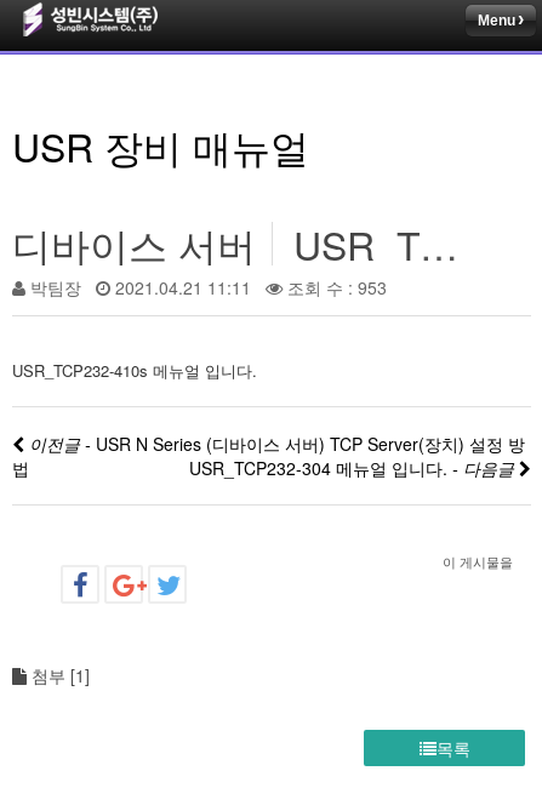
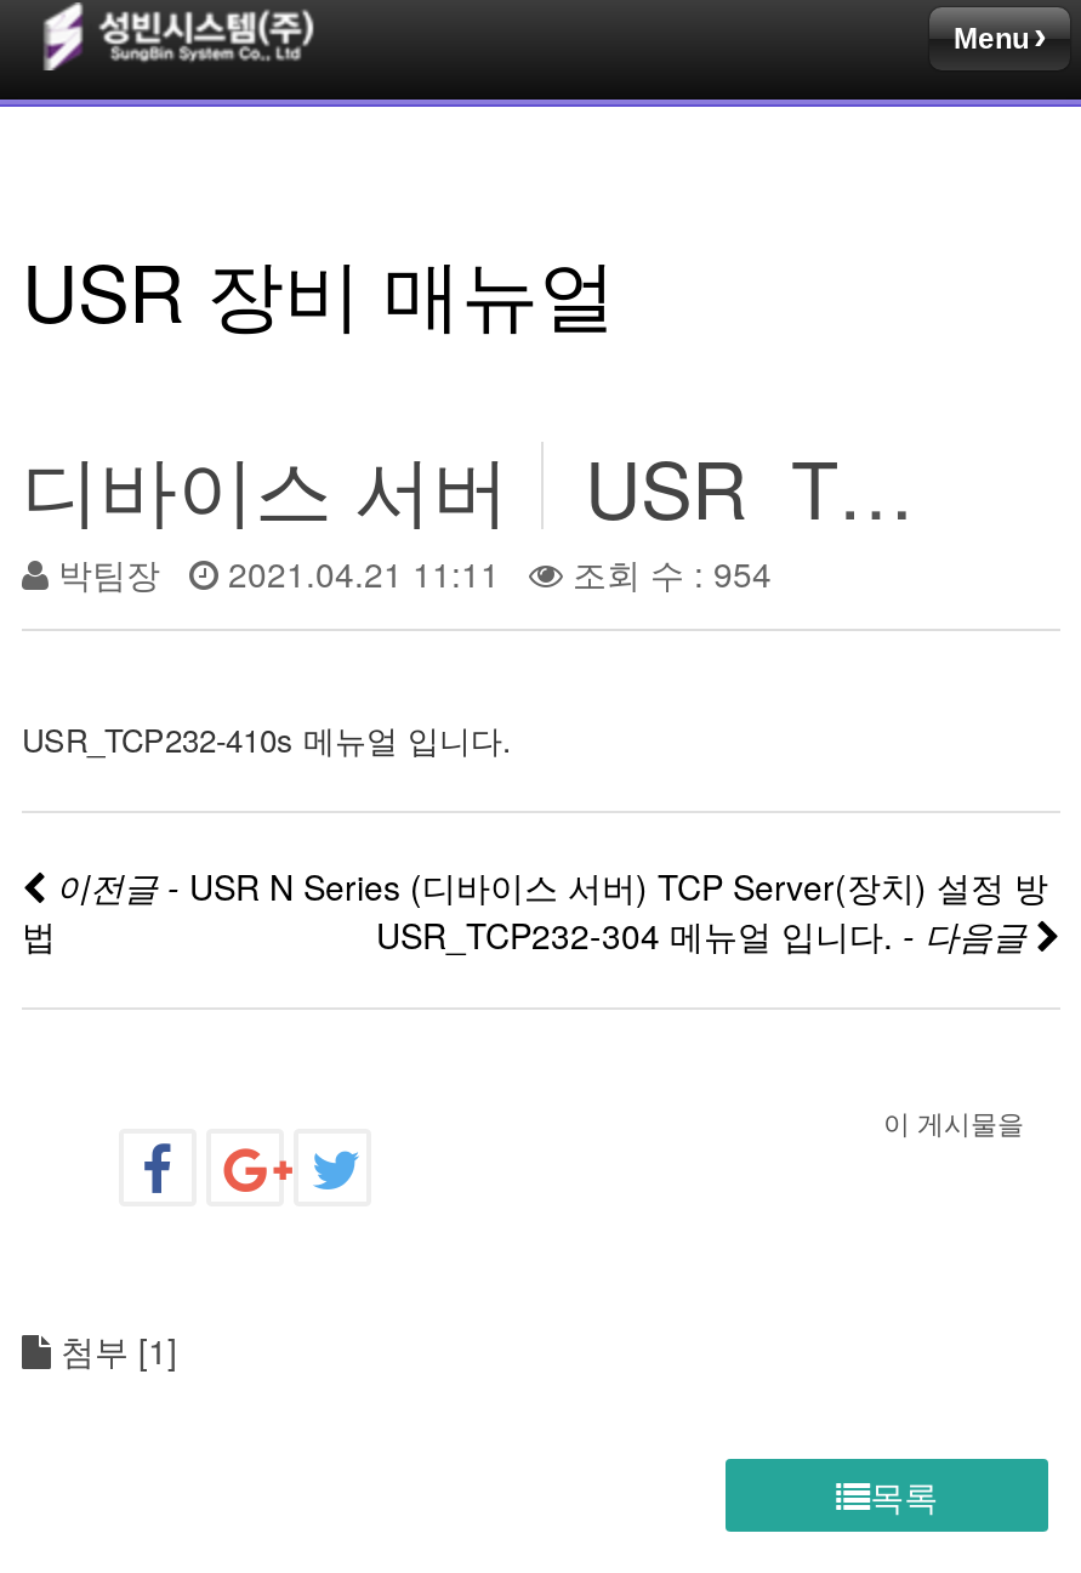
- 박팀장 2021.04.21 11:11 조회 수 : 953
+ 박팀장 2021.04.21 11:11 조회 수 : 954
